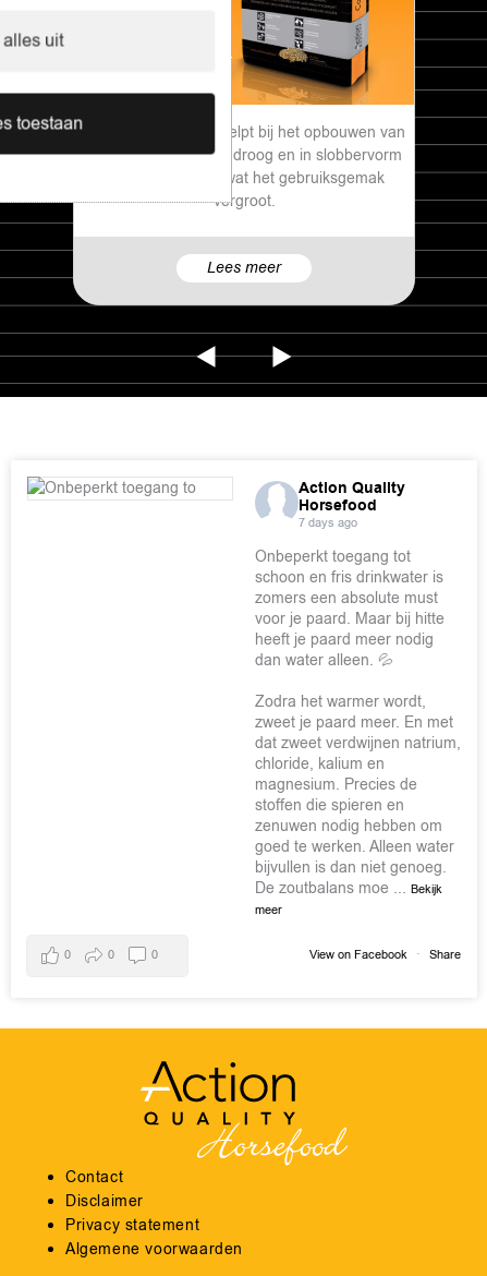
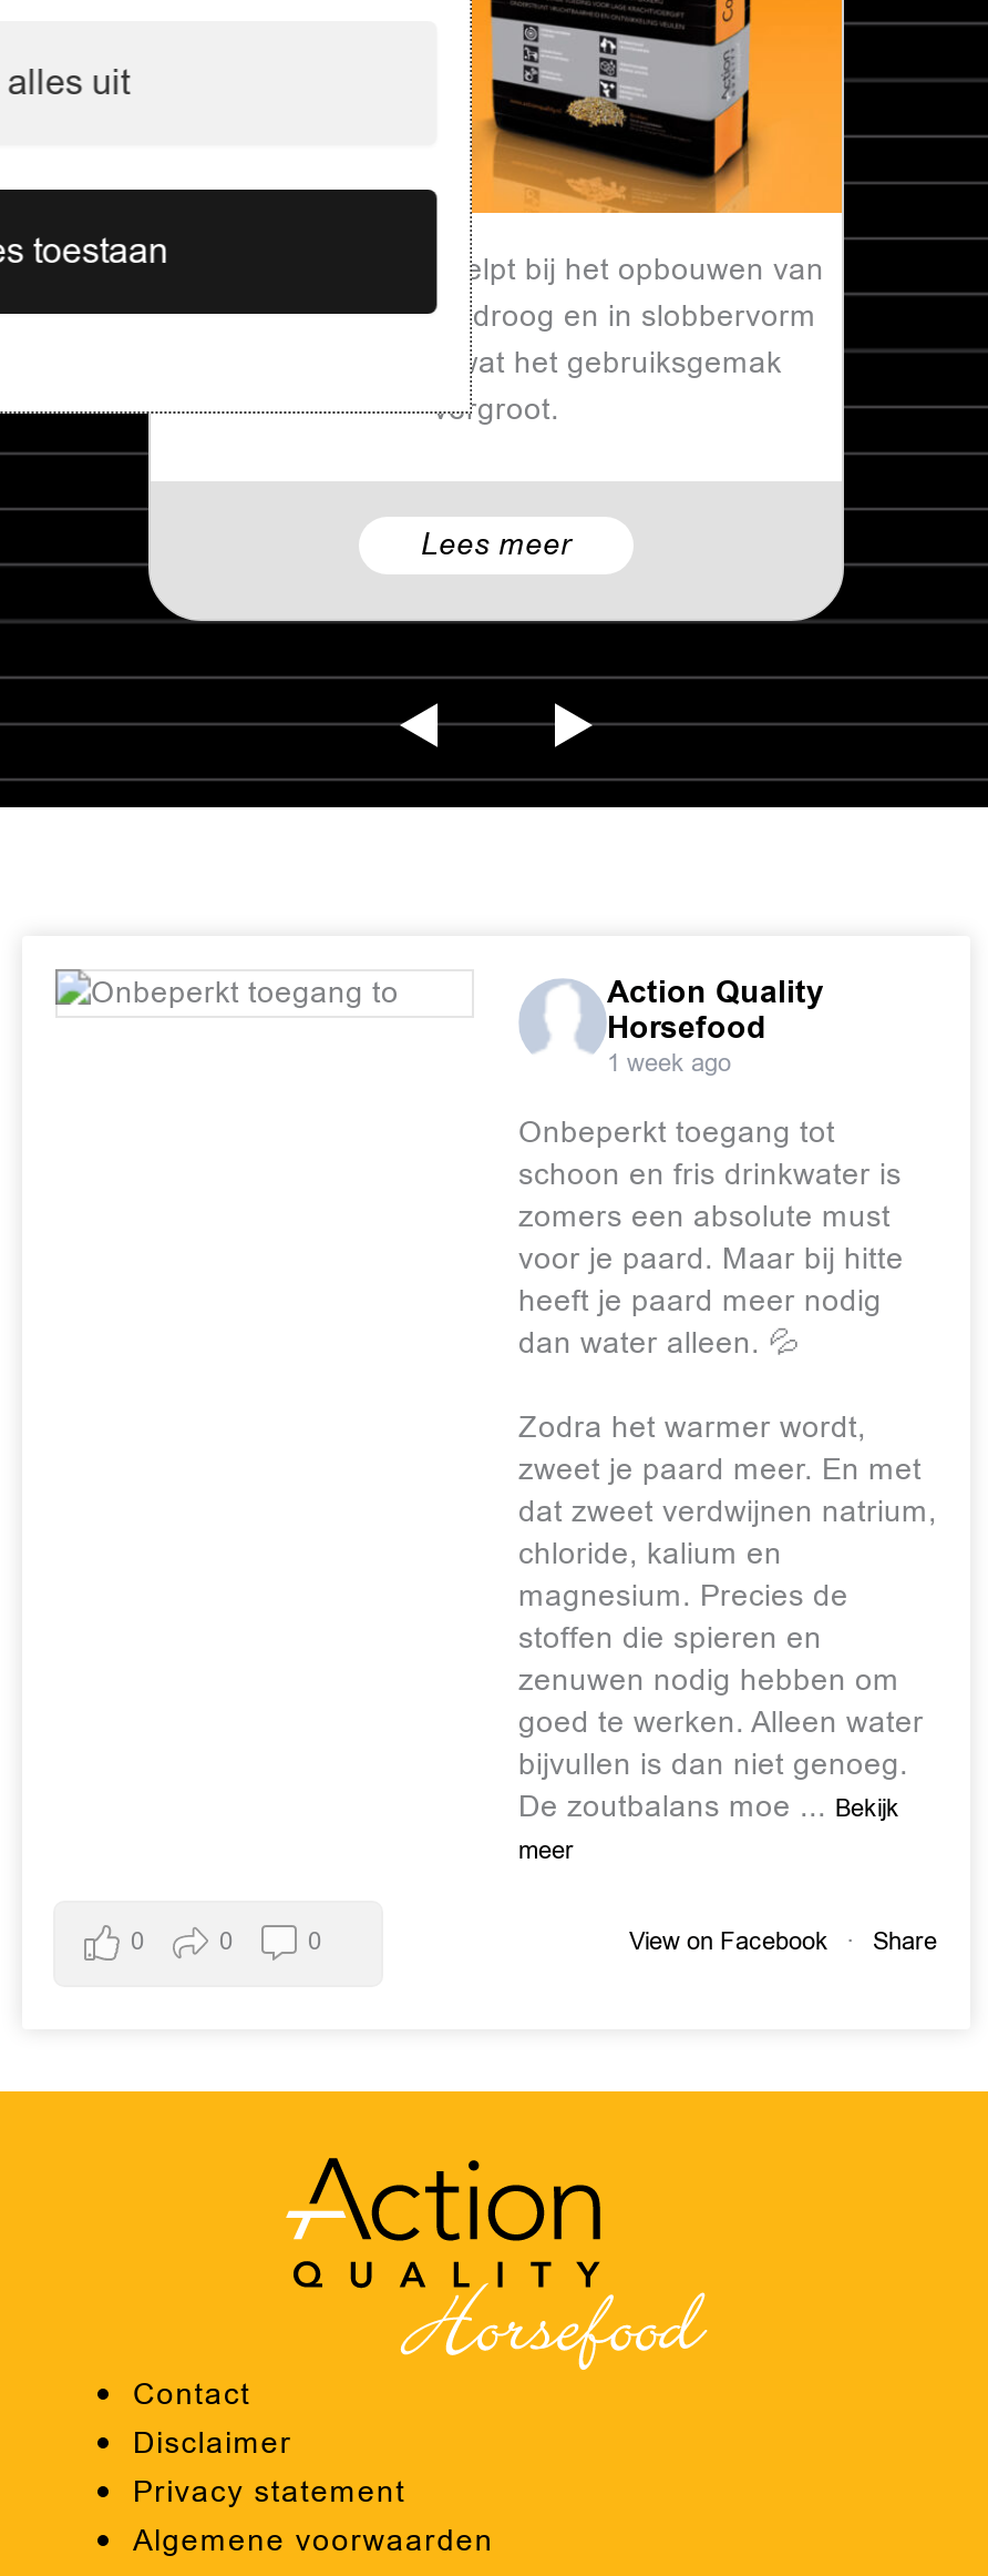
- 7 days ago
+ 1 week ago
